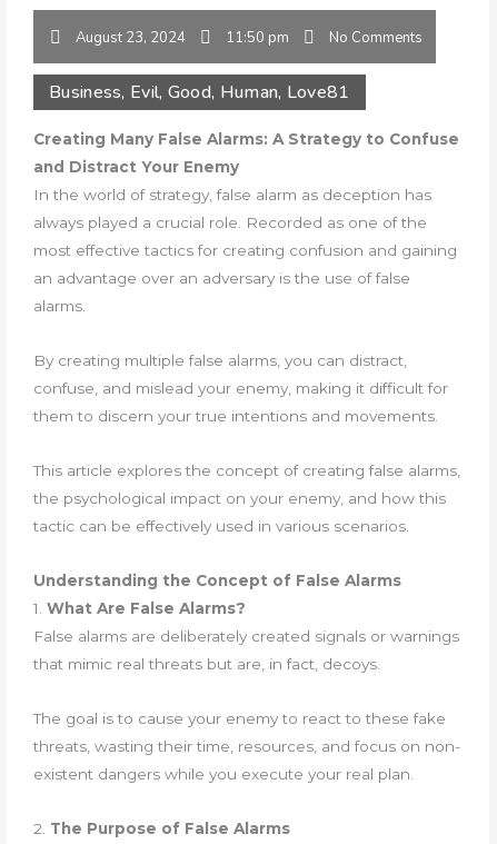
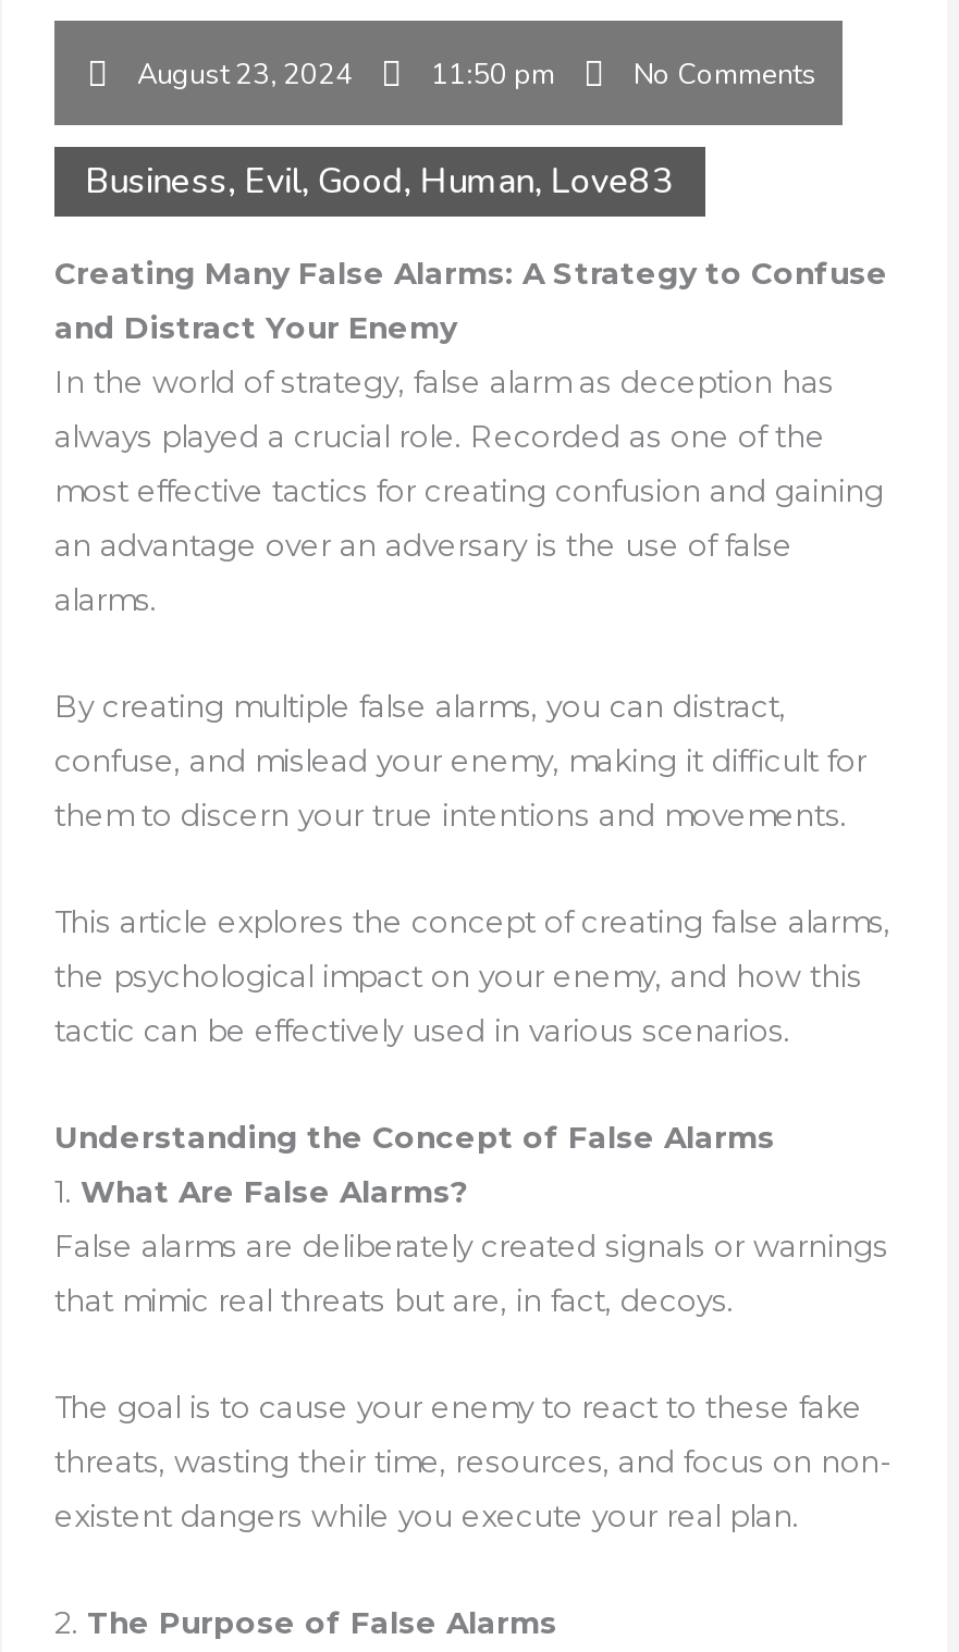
- Business, Evil, Good, Human, Love81
+ Business, Evil, Good, Human, Love83
